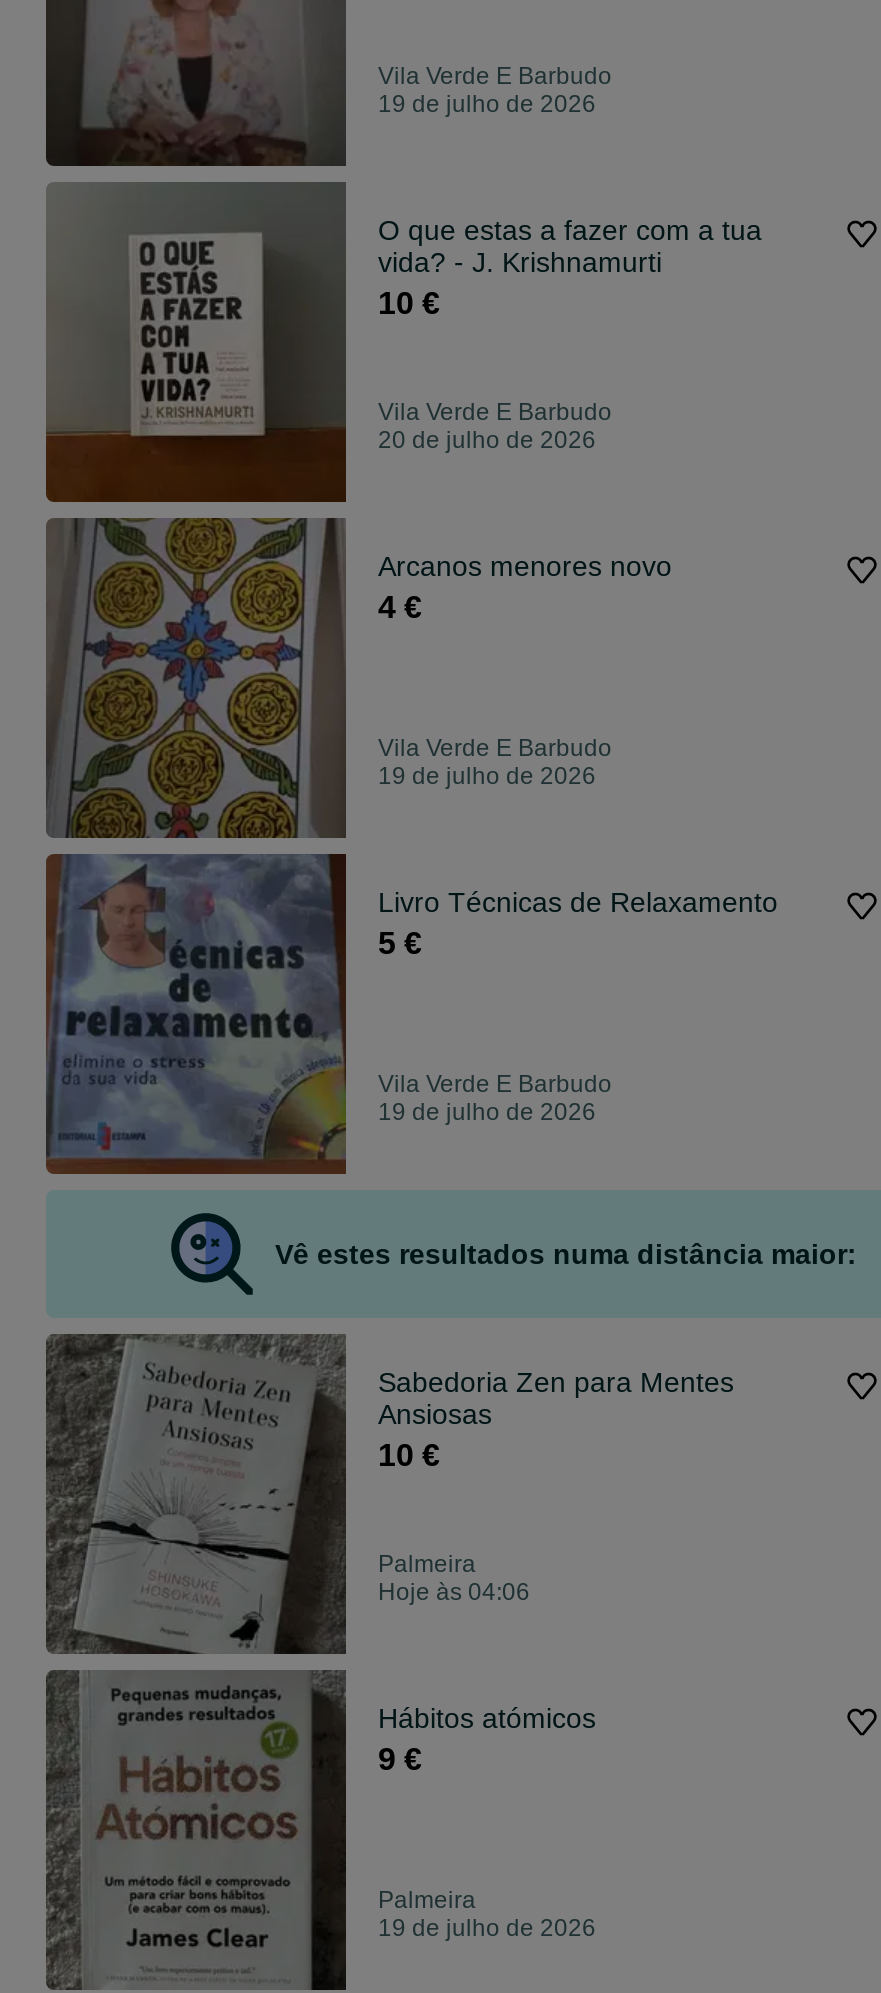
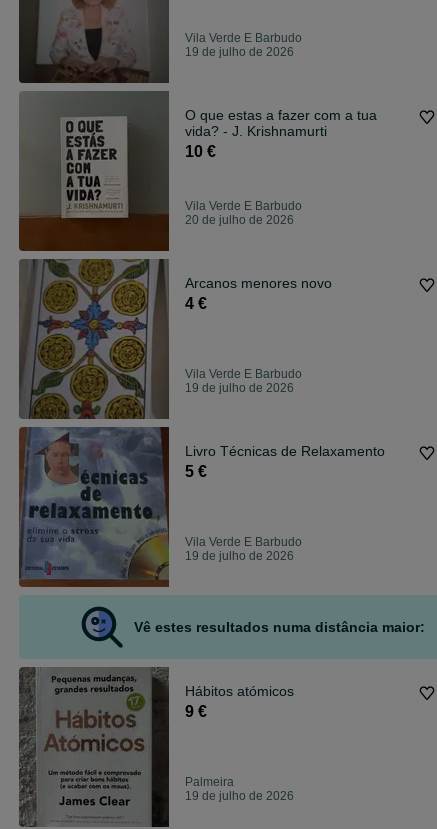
- [image]
- Sabedoria Zen para Mentes
- Ansiosas
- 10 €
- Palmeira
- Hoje às 04:06
